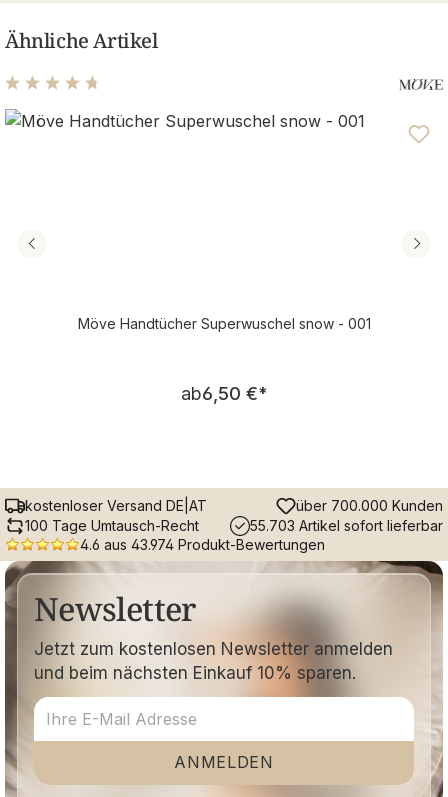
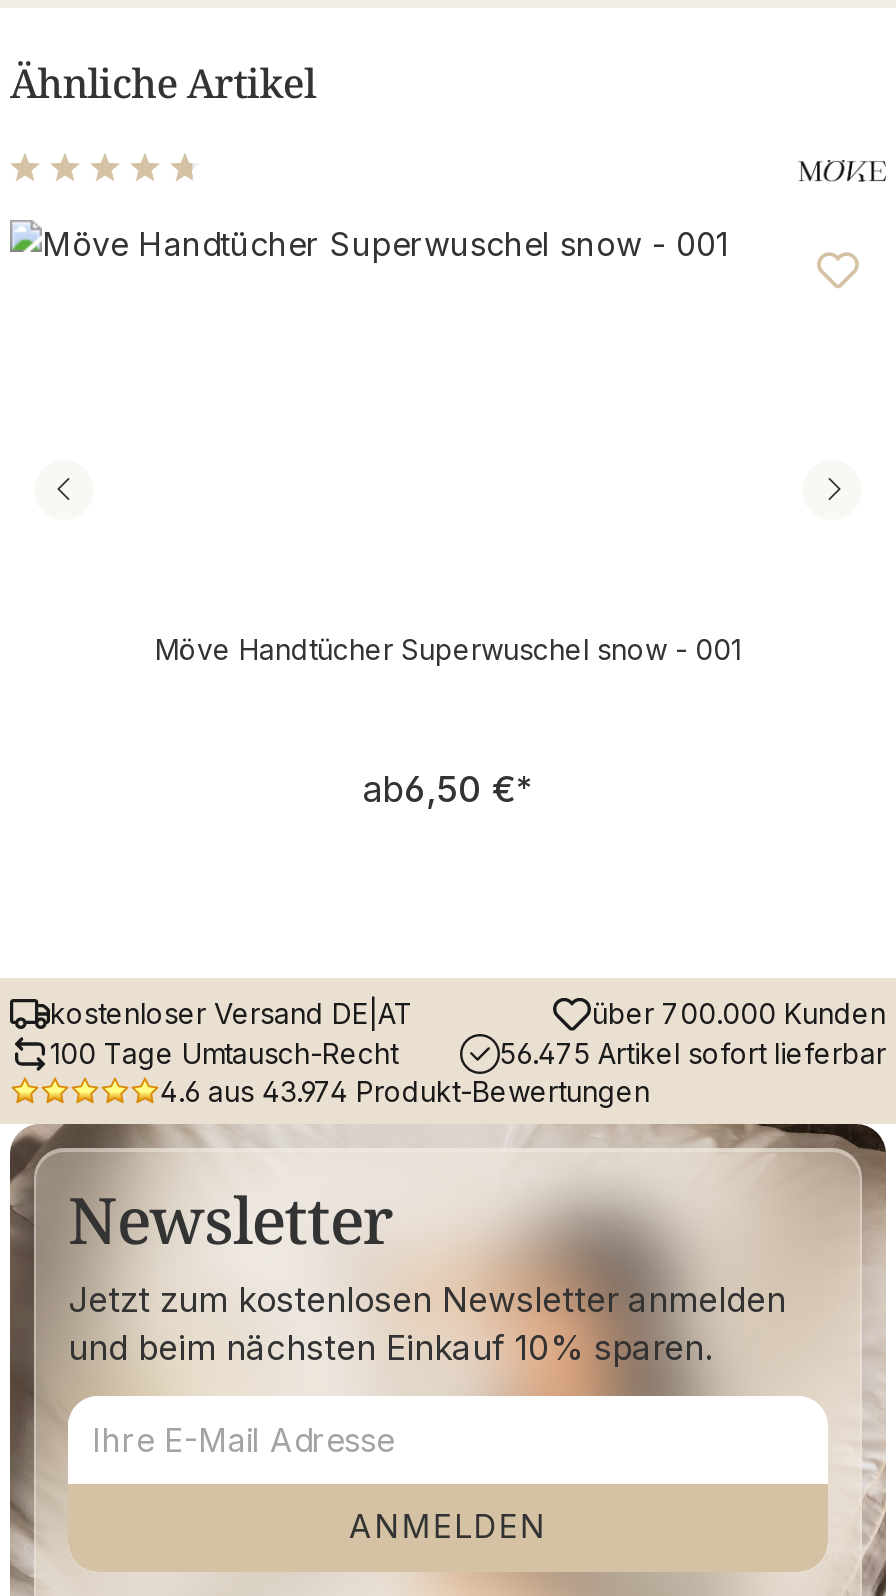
- 55.703 Artikel sofort lieferbar
+ 56.475 Artikel sofort lieferbar
